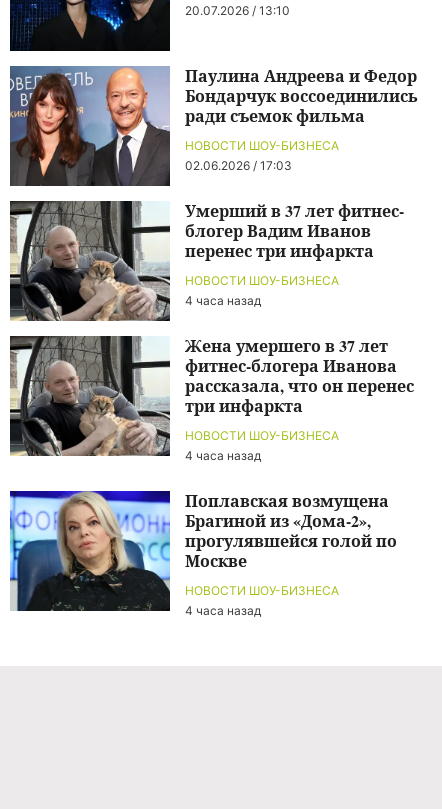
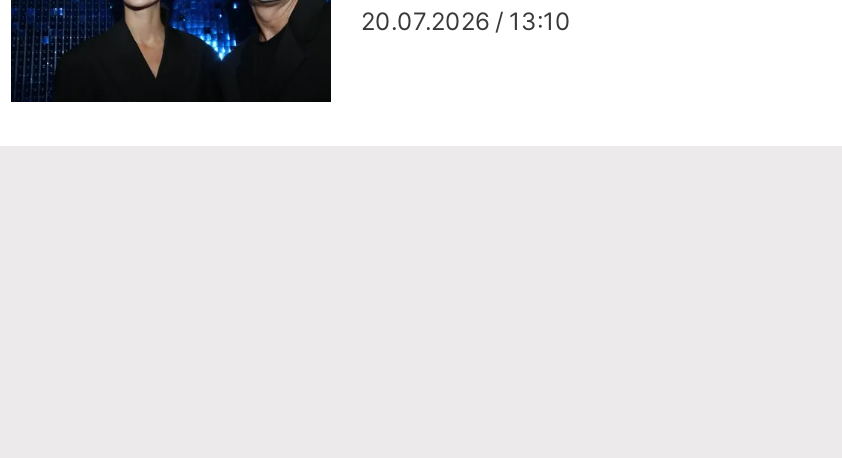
- [image]
- НОВОСТИ ШОУ-БИЗНЕСА
- 02.06.2026 / 17:03

- Паулина Андреева и Федор
- Бондарчук воссоединились
- ради съемок фильма

- [image]
- НОВОСТИ ШОУ-БИЗНЕСА
- 4 часа назад

- Умерший в 37 лет фитнес-
- блогер Вадим Иванов
- перенес три инфаркта

- [image]
- НОВОСТИ ШОУ-БИЗНЕСА
- 4 часа назад

- Жена умершего в 37 лет
- фитнес-блогера Иванова
- рассказала, что он перенес
- три инфаркта

- [image]
- НОВОСТИ ШОУ-БИЗНЕСА
- 4 часа назад

- Поплавская возмущена
- Брагиной из «Дома-2»,
- прогулявшейся голой по
- Москве
